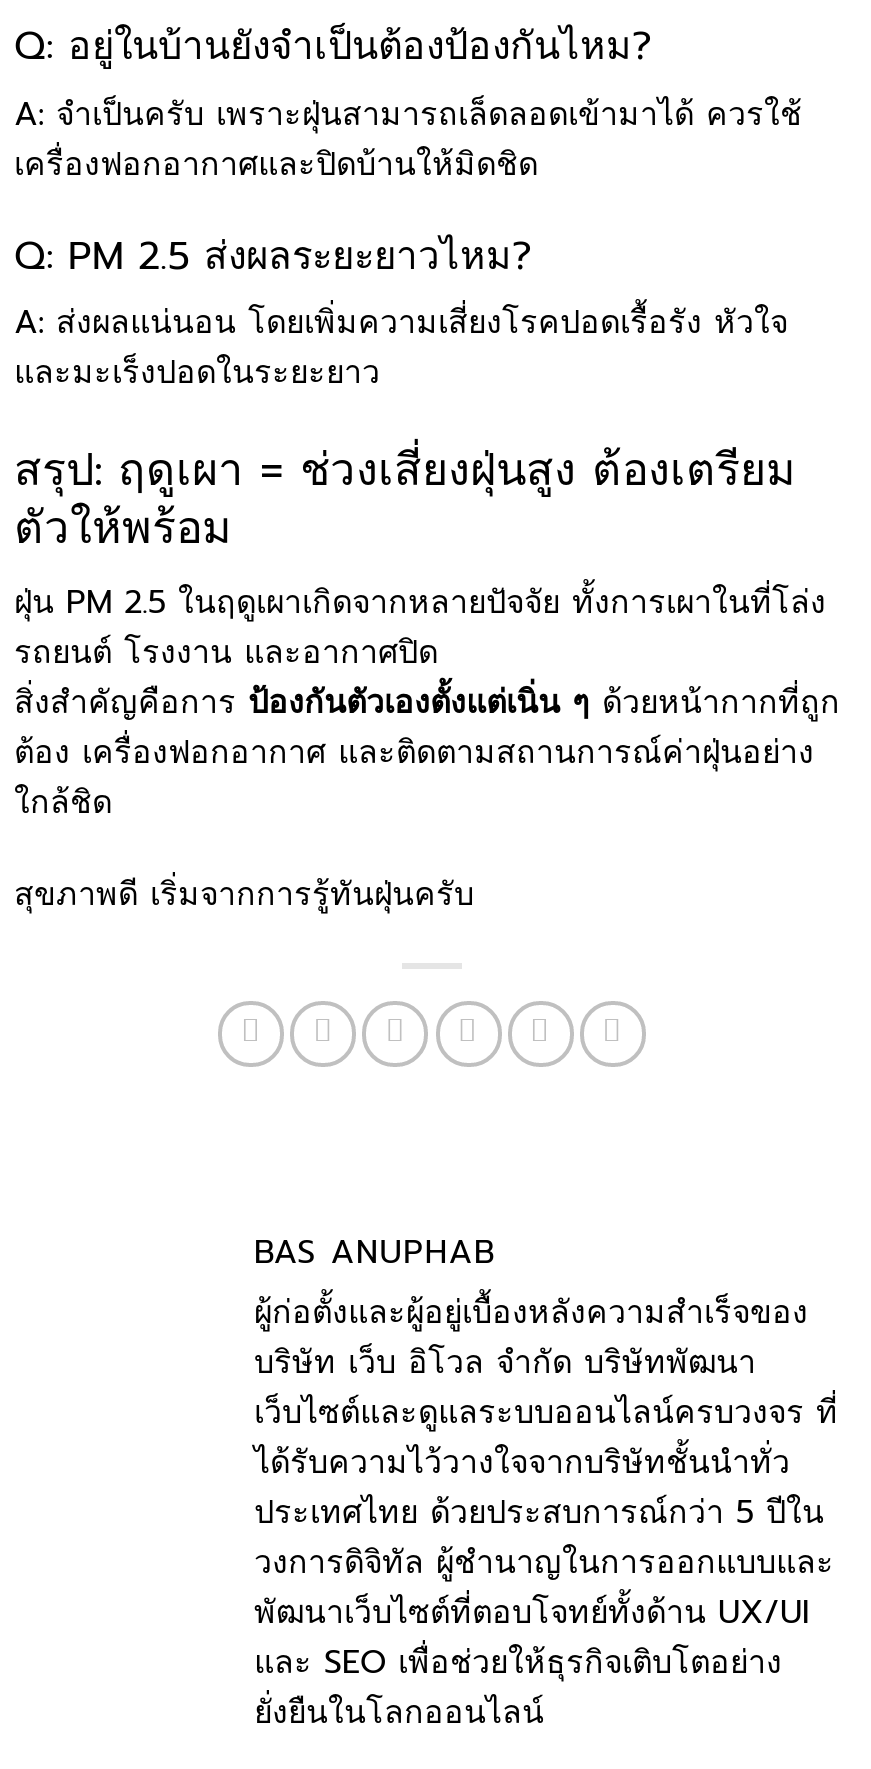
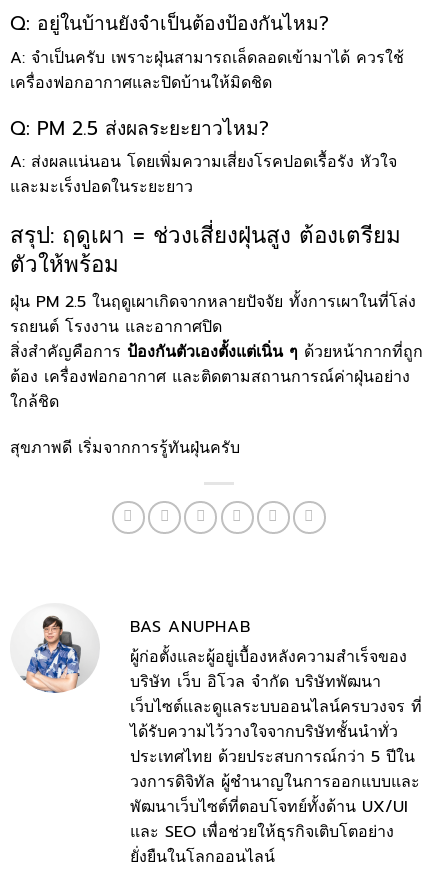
+ [image]
